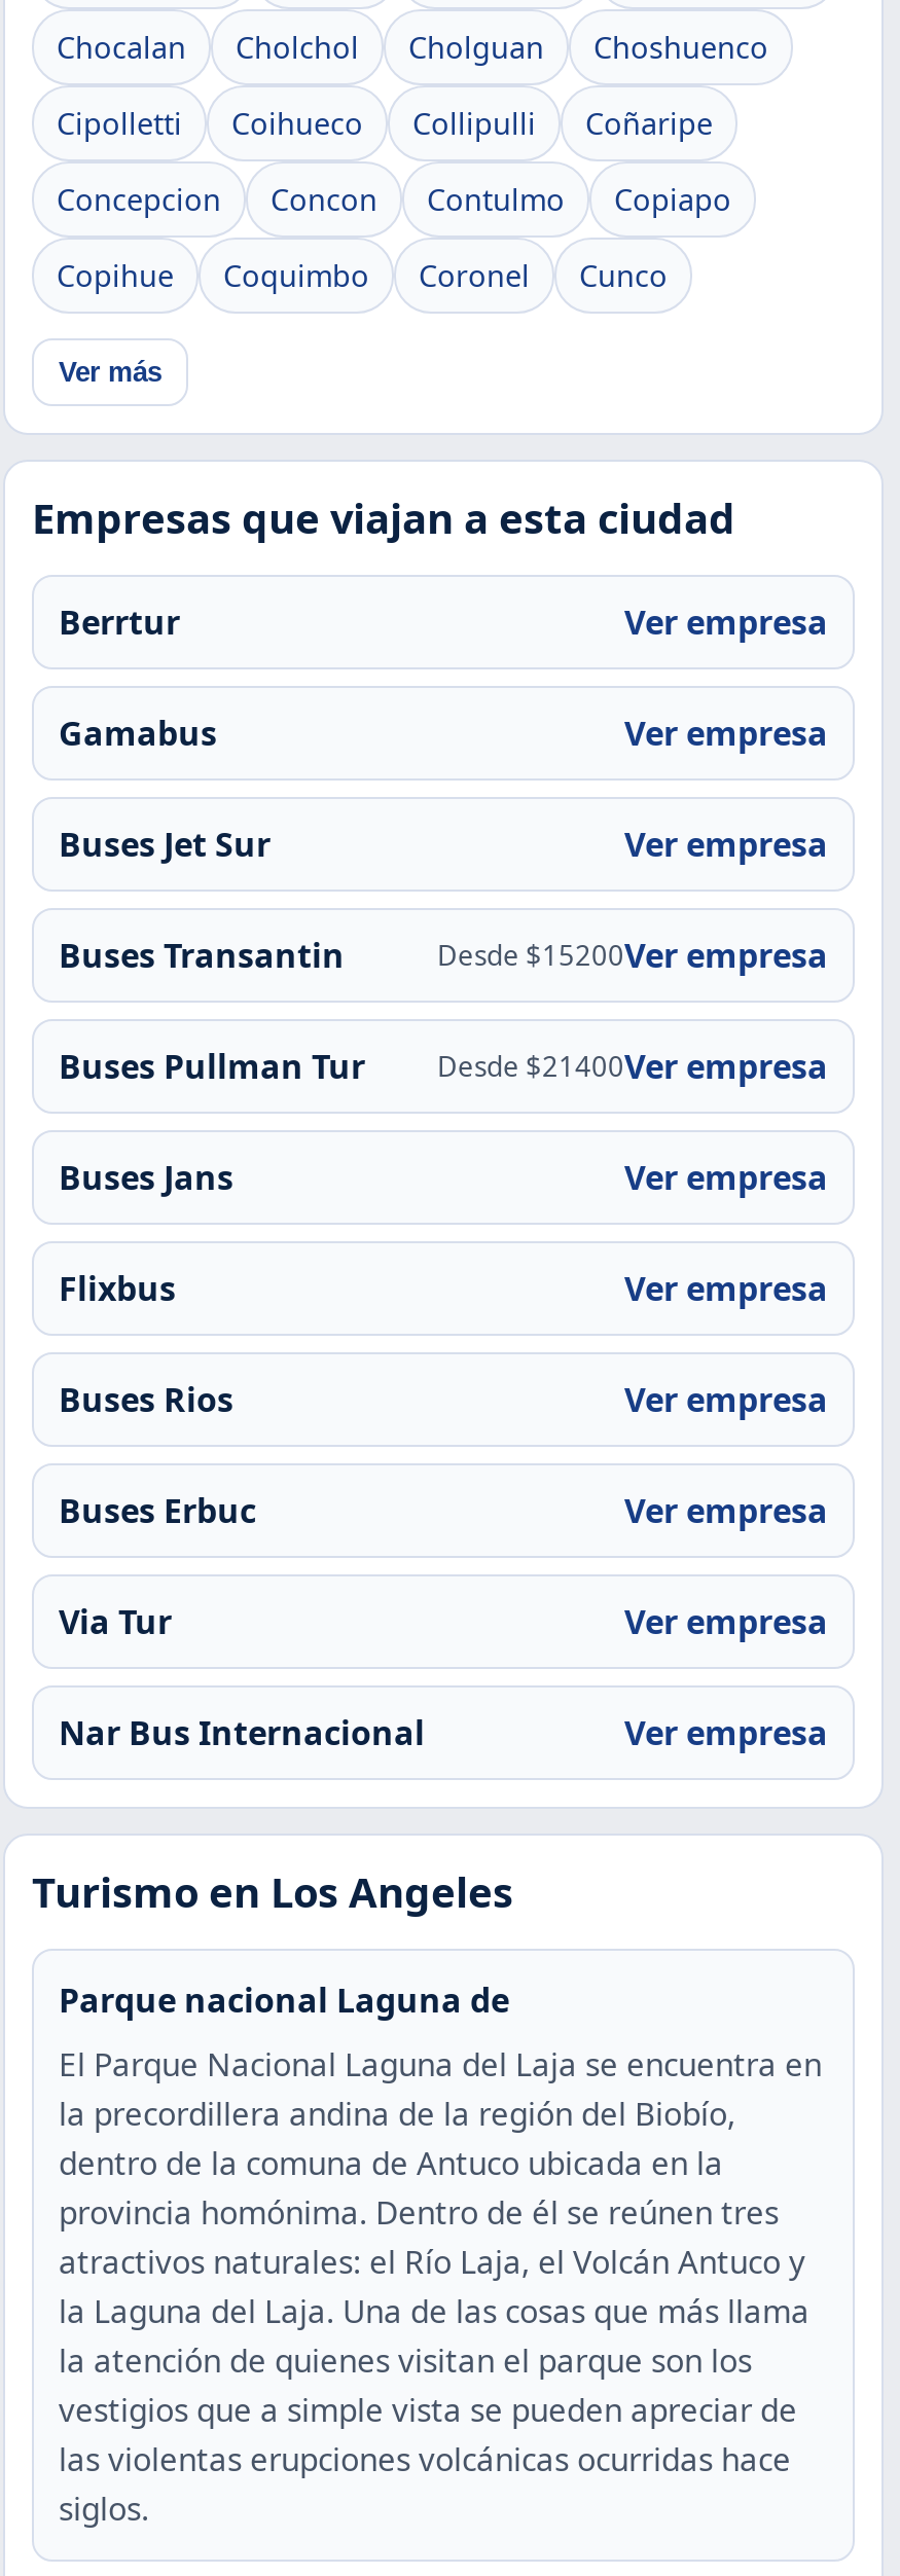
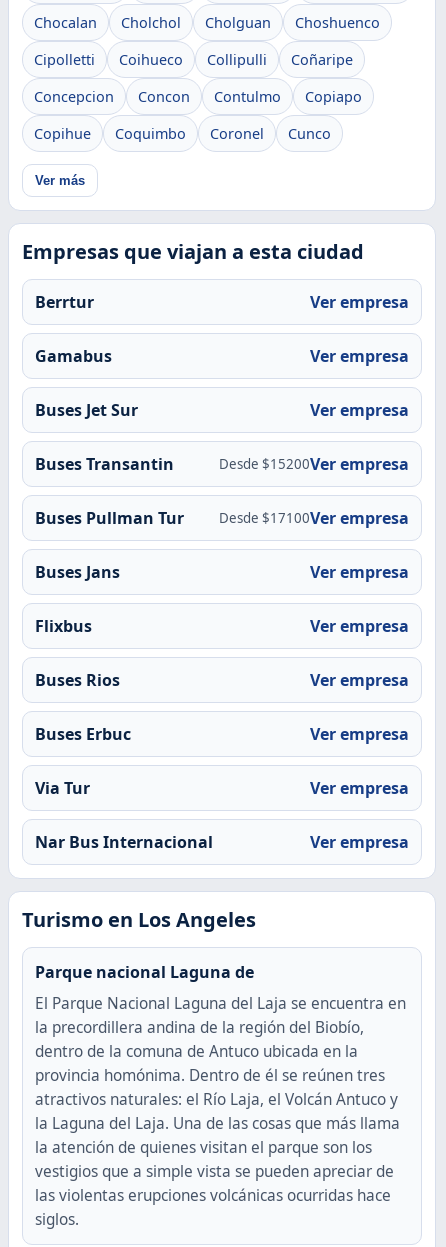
- Desde $21400Ver empresa
+ Desde $17100Ver empresa
